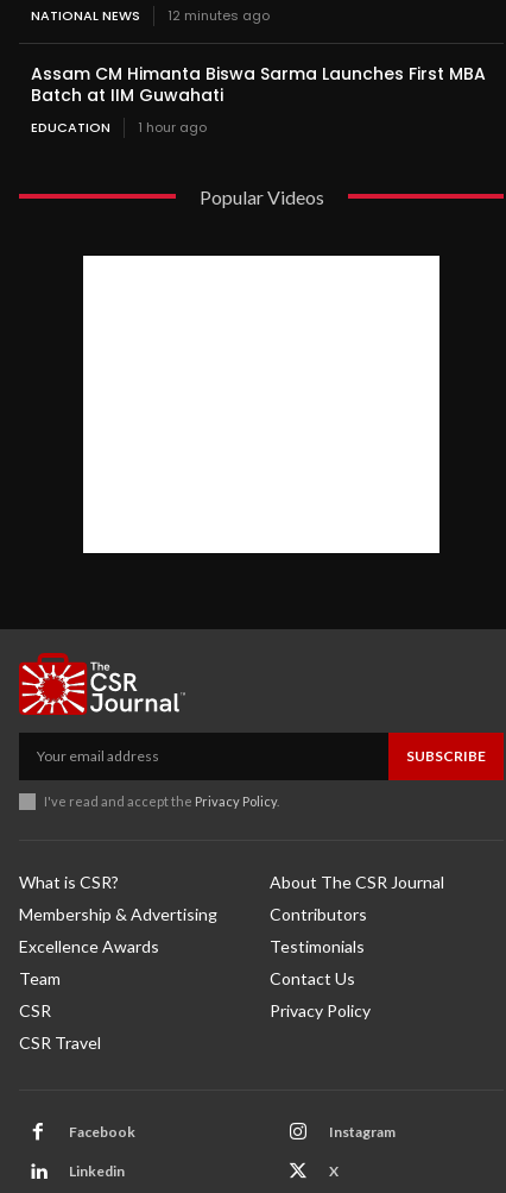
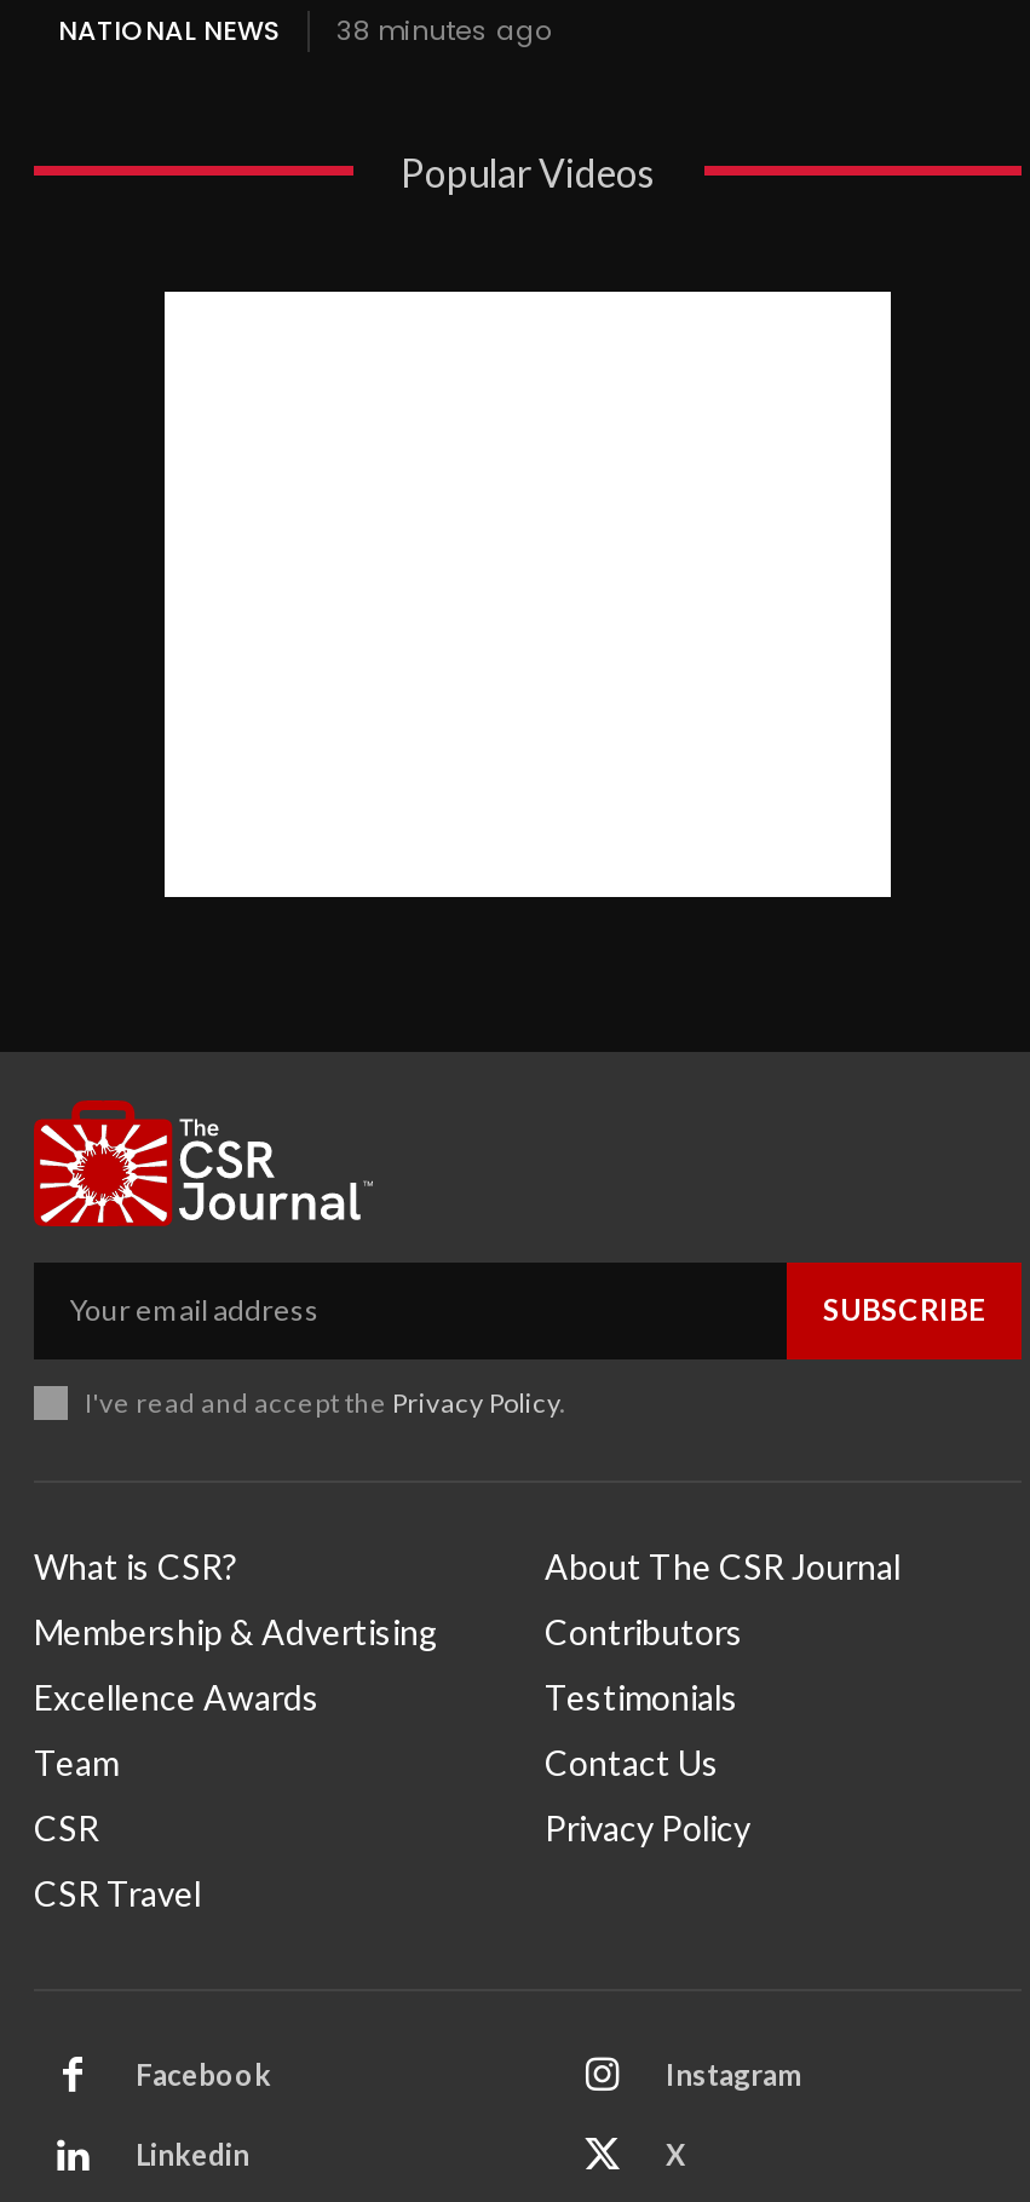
- 12 minutes ago
- Assam CM Himanta Biswa Sarma Launches First MBA
- Batch at IIM Guwahati
- EDUCATION
- 1 hour ago
+ 38 minutes ago
